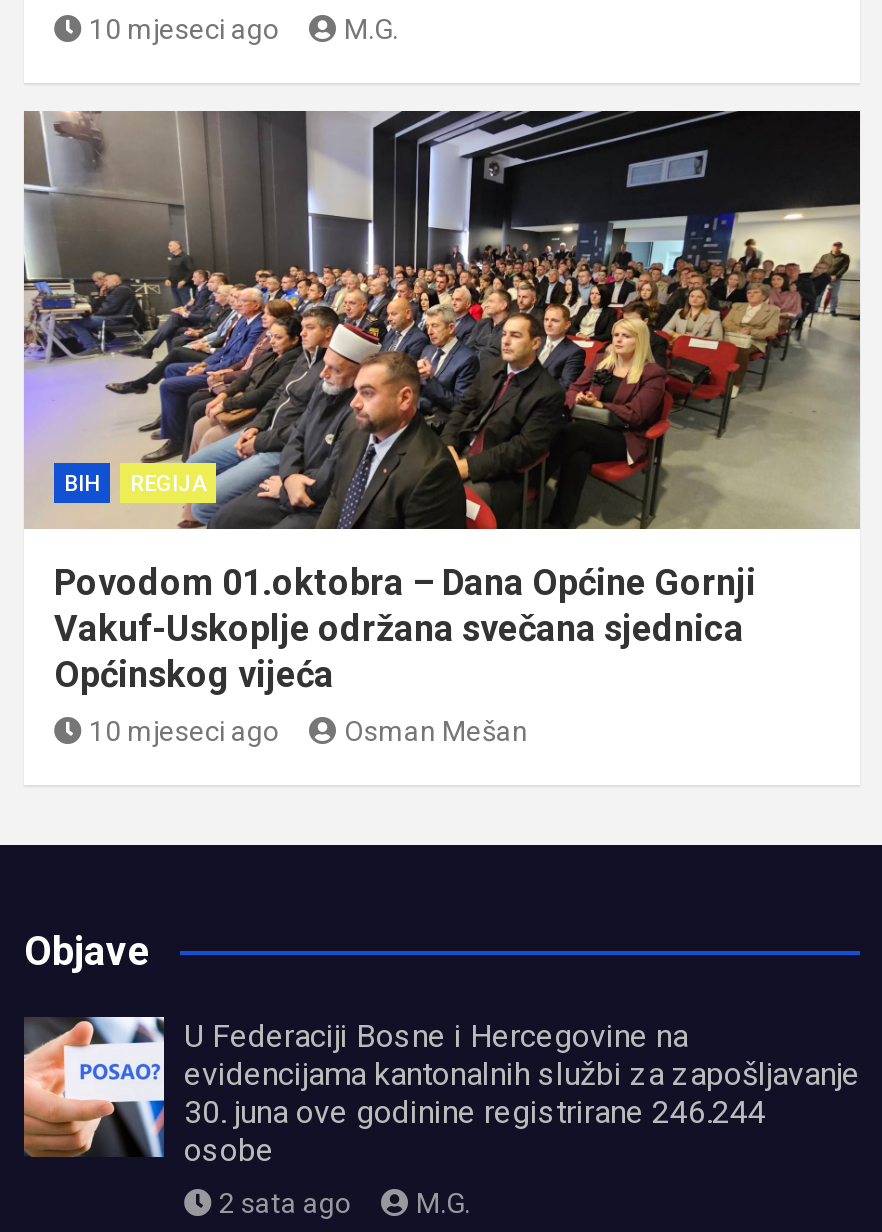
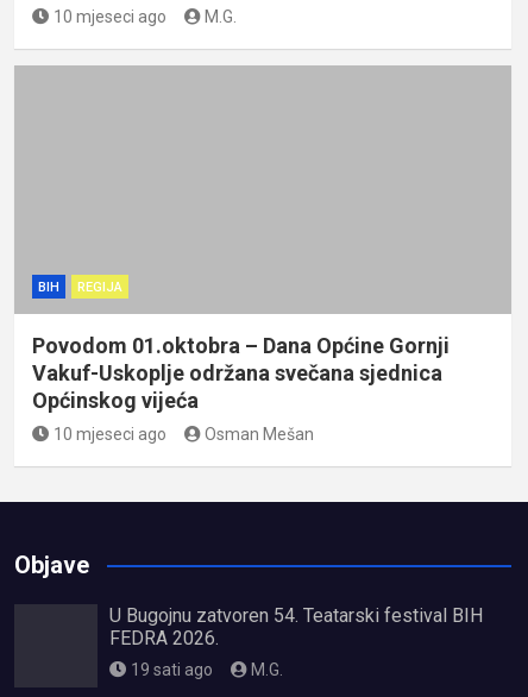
- [image]

- [image]

- U Federaciji Bosne i Hercegovine na
- evidencijama kantonalnih službi za zapošljavanje
- 30. juna ove godinine registrirane 246.244
- osobe
+ U Bugojnu zatvoren 54. Teatarski festival BIH
+ FEDRA 2026.

- 2 sata ago
+ 19 sati ago
